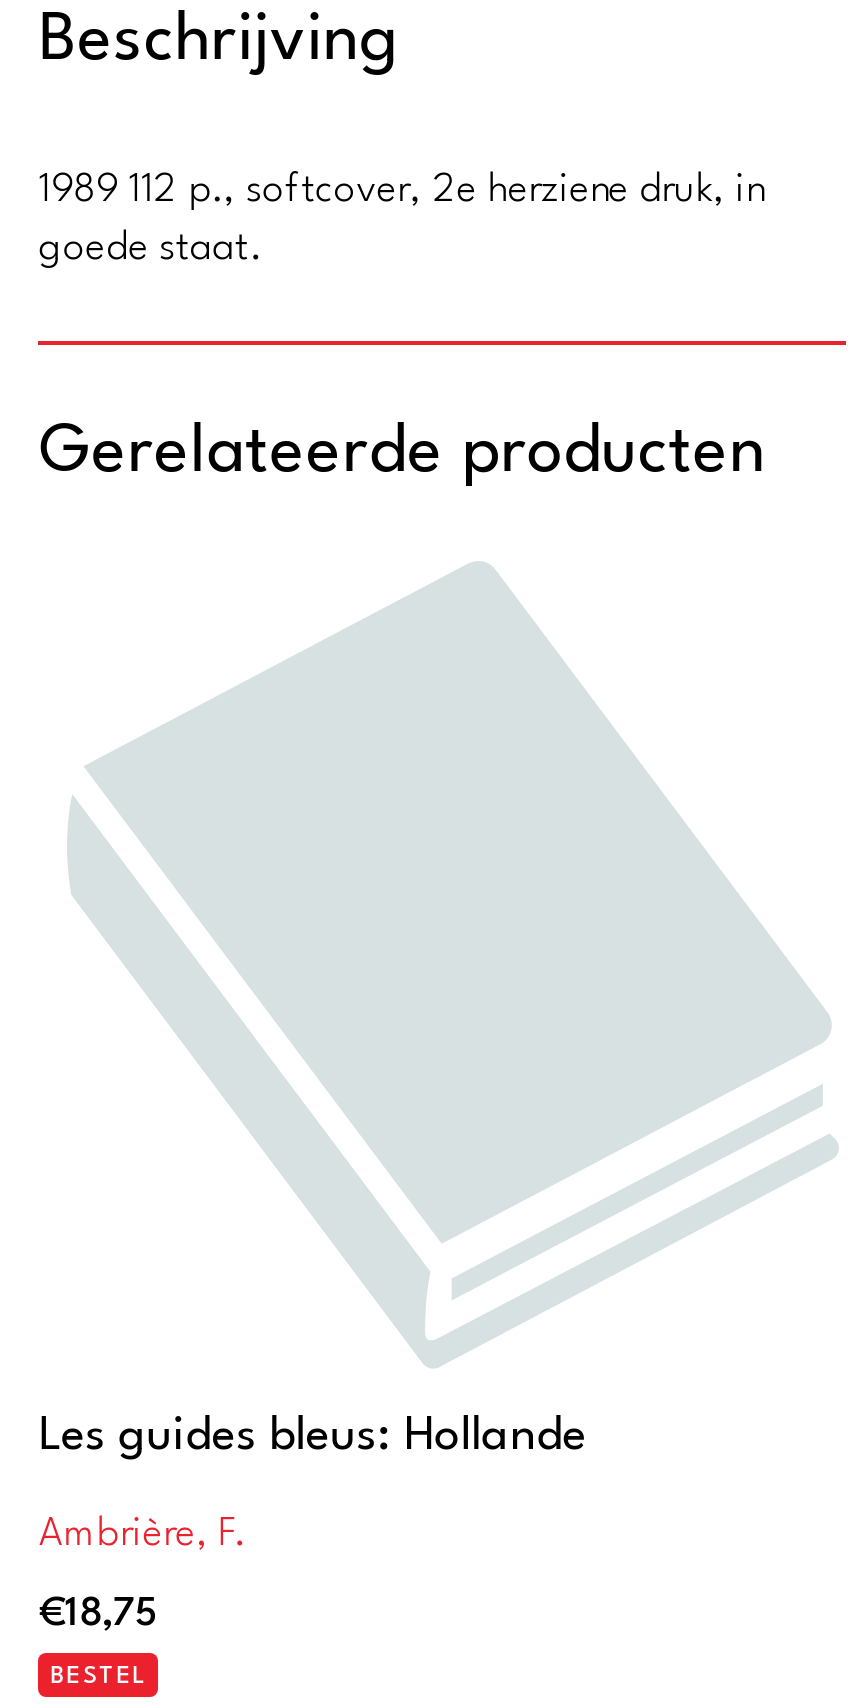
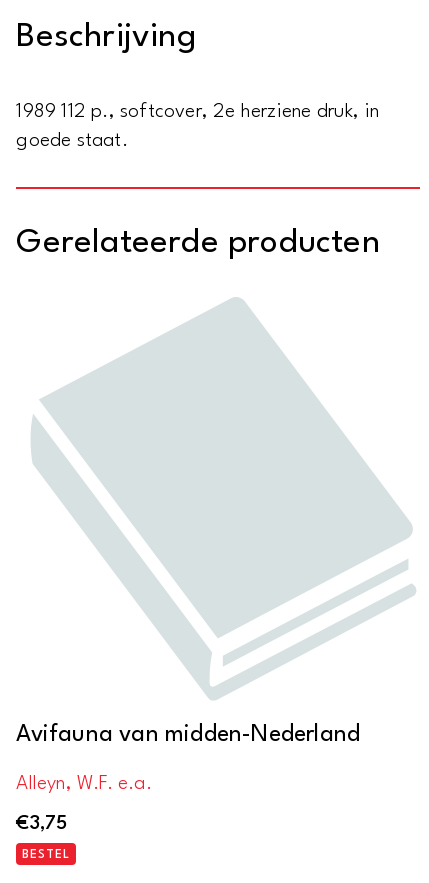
- Les guides bleus: Hollande
+ Avifauna van midden-Nederland

- Ambrière, F.
+ Alleyn, W.F. e.a.

- €18,75
+ €3,75
